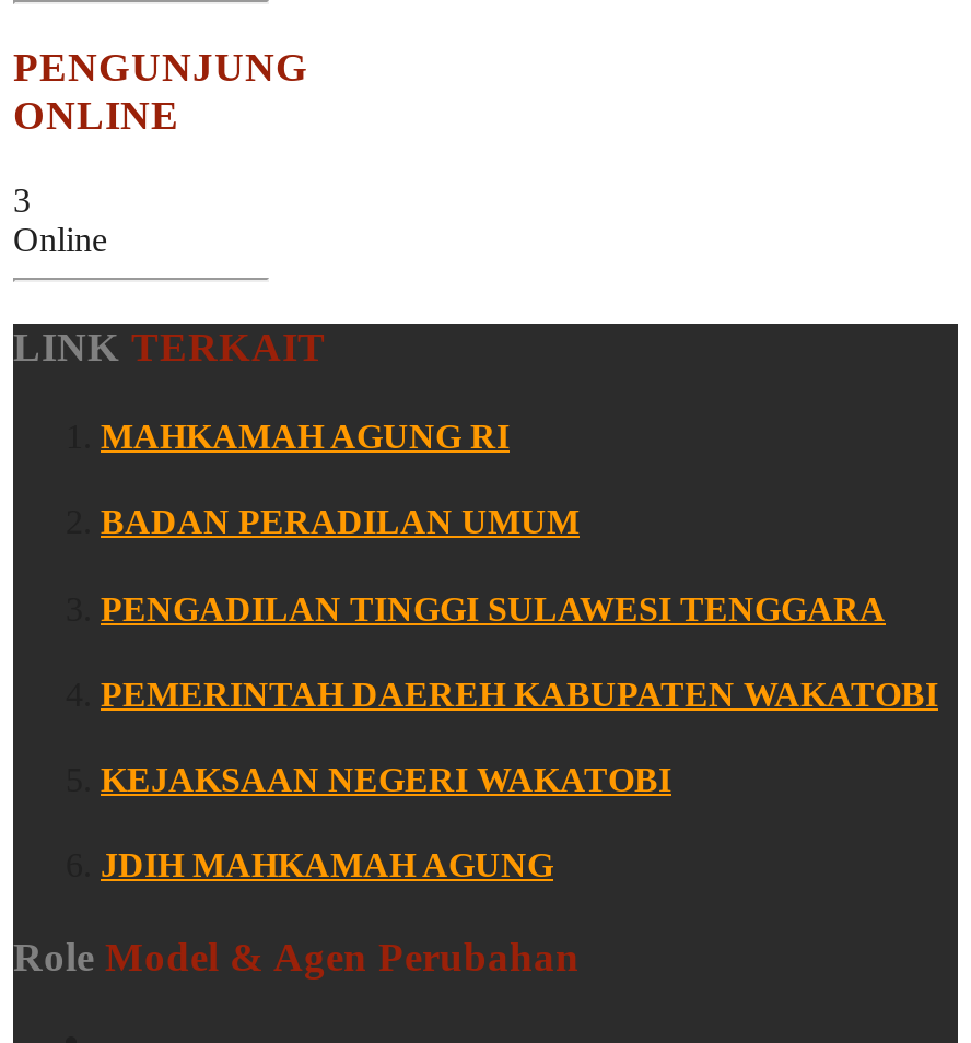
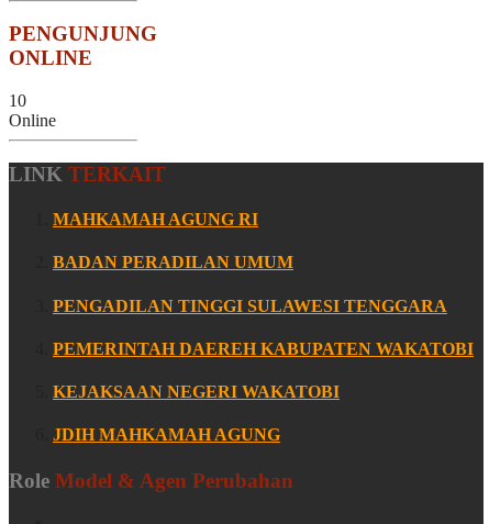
- 3
+ 10
